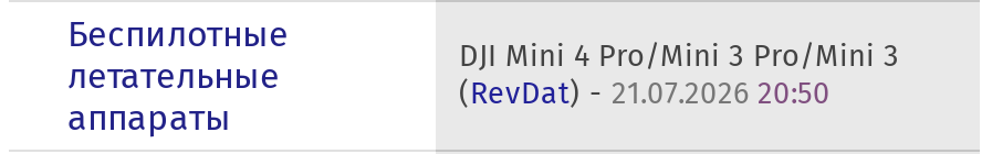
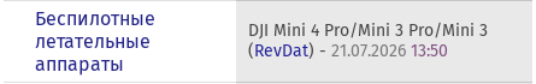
- (RevDat) - 21.07.2026 20:50
+ (RevDat) - 21.07.2026 13:50
